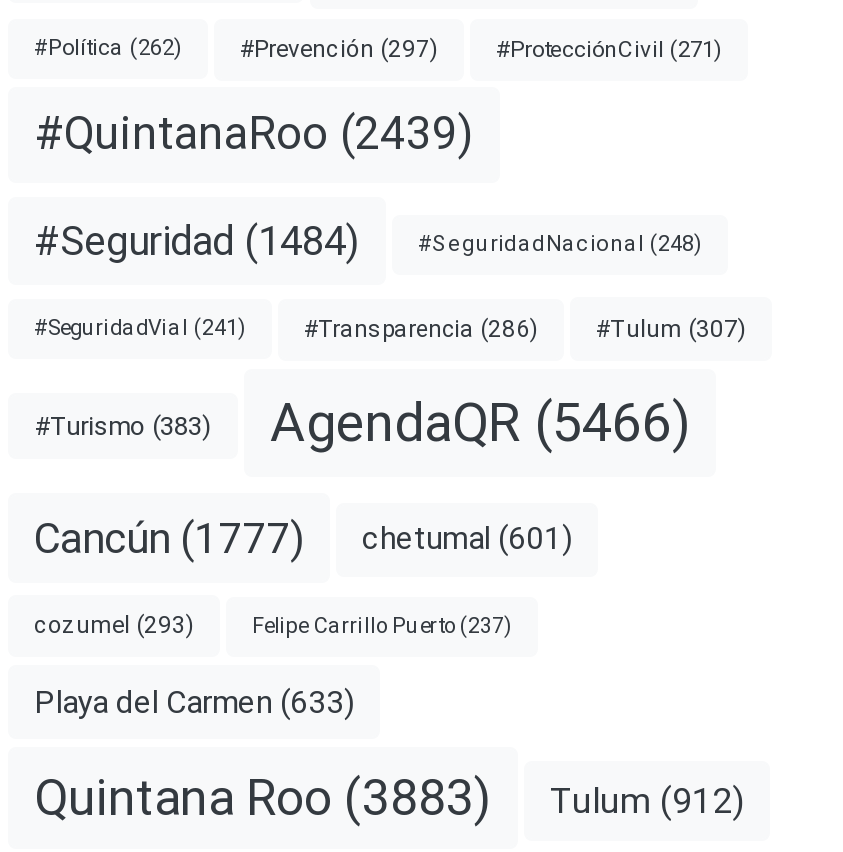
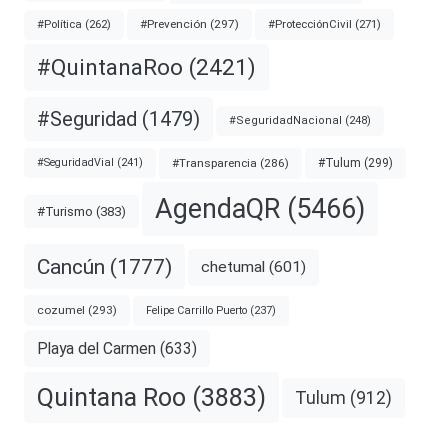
- #QuintanaRoo (2439)
+ #QuintanaRoo (2421)

- #Seguridad (1484)
+ #Seguridad (1479)

- #Tulum (307)
+ #Tulum (299)
